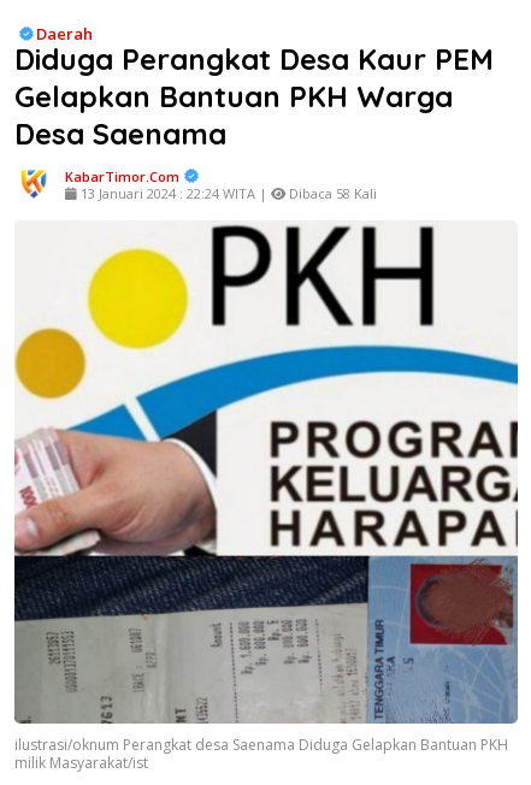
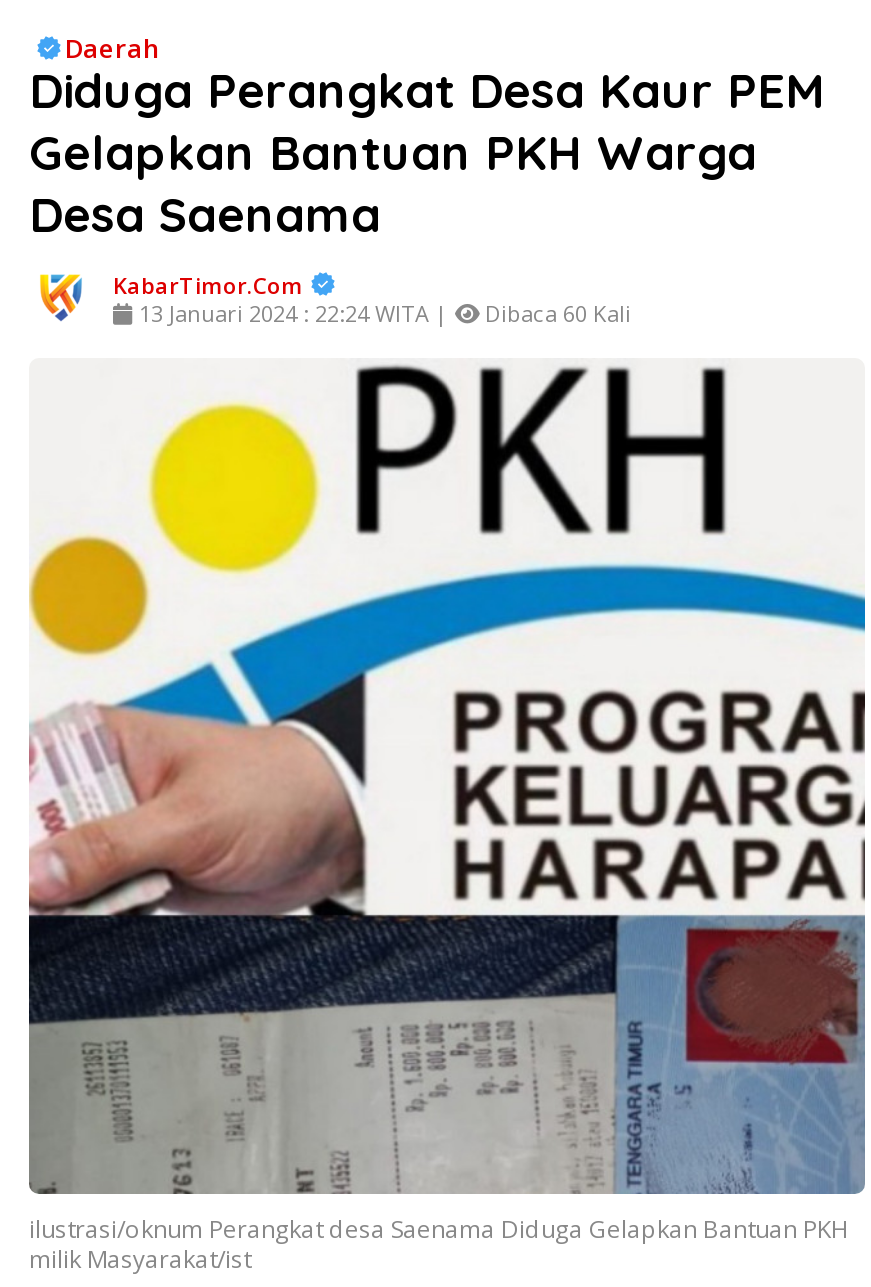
- Dibaca 58 Kali
+ Dibaca 60 Kali
